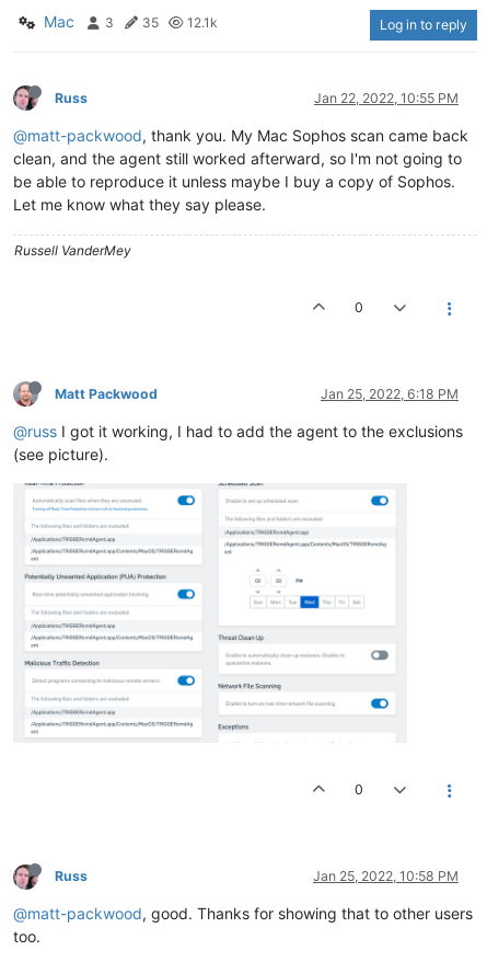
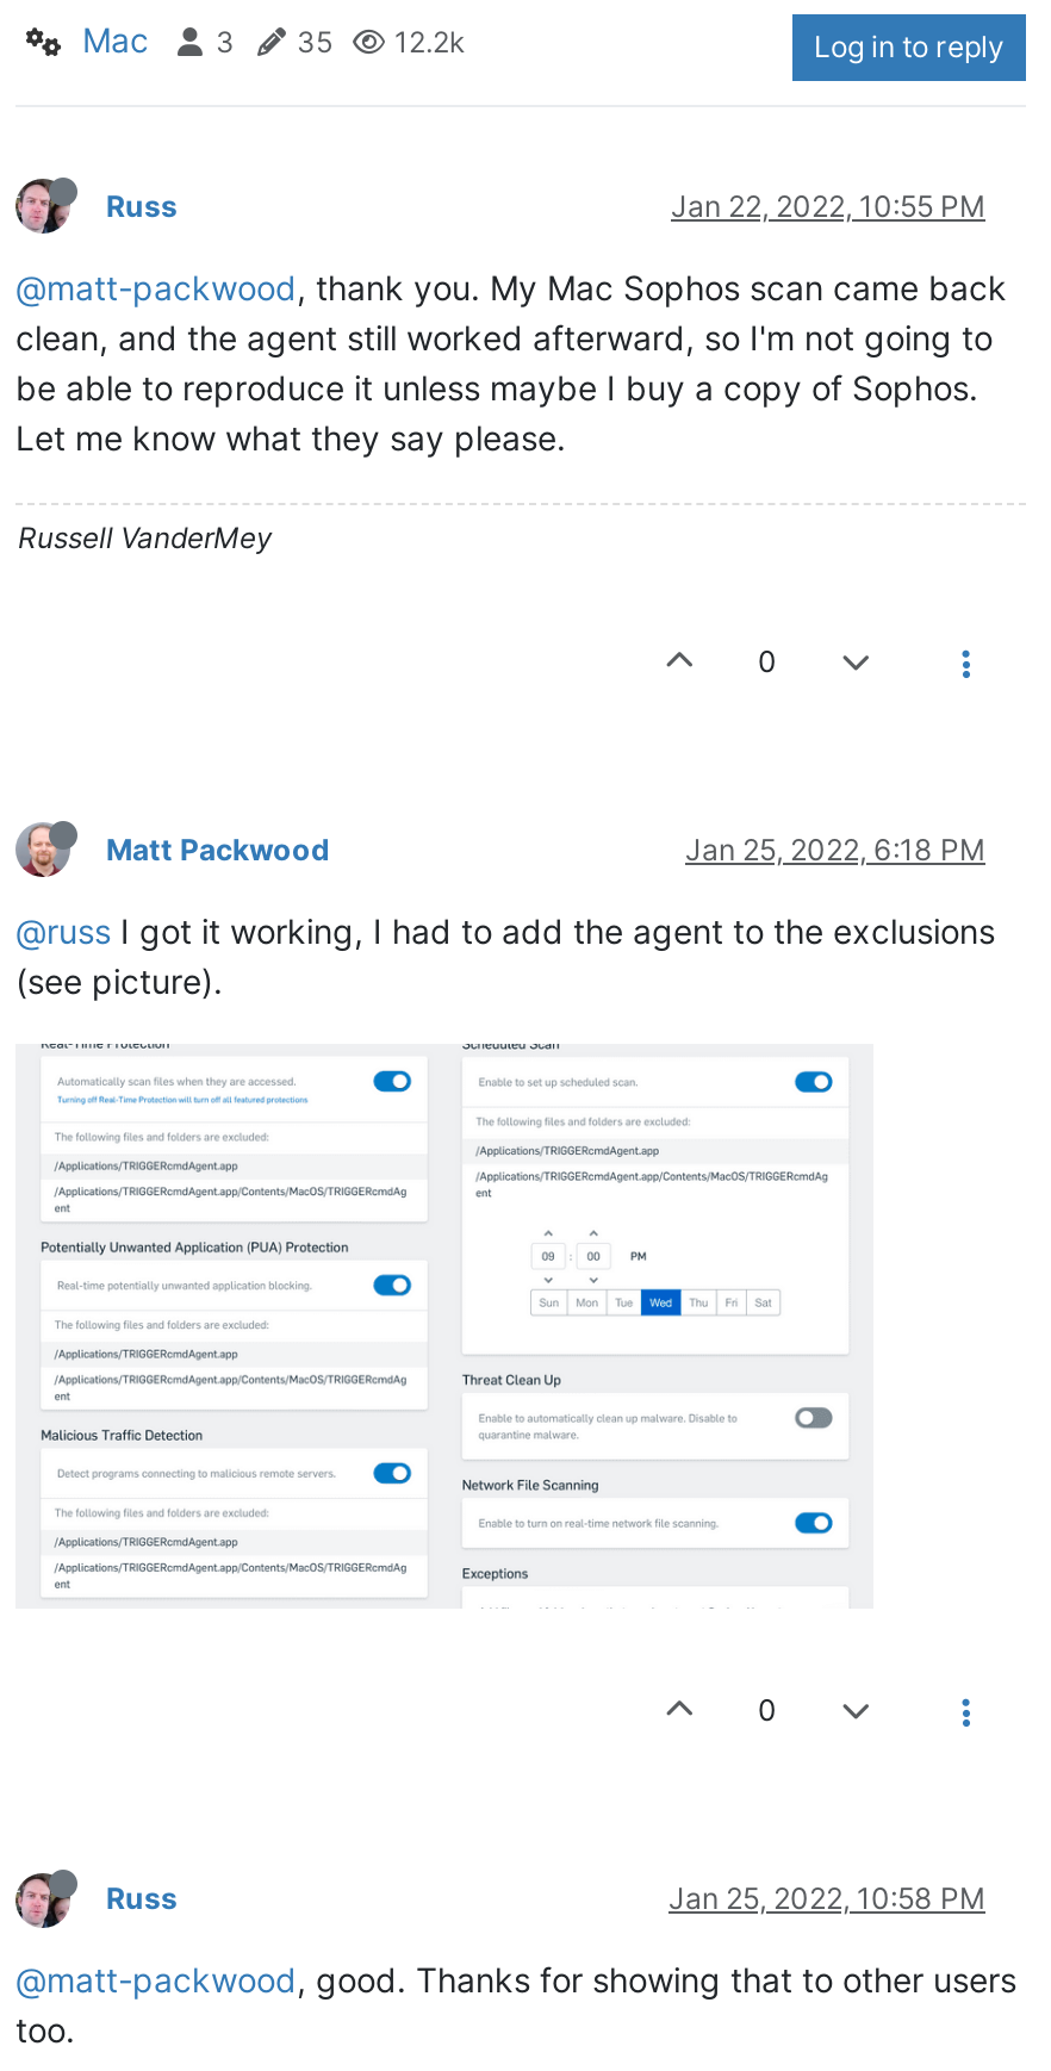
- Mac 3 35 12.1k
+ Mac 3 35 12.2k
